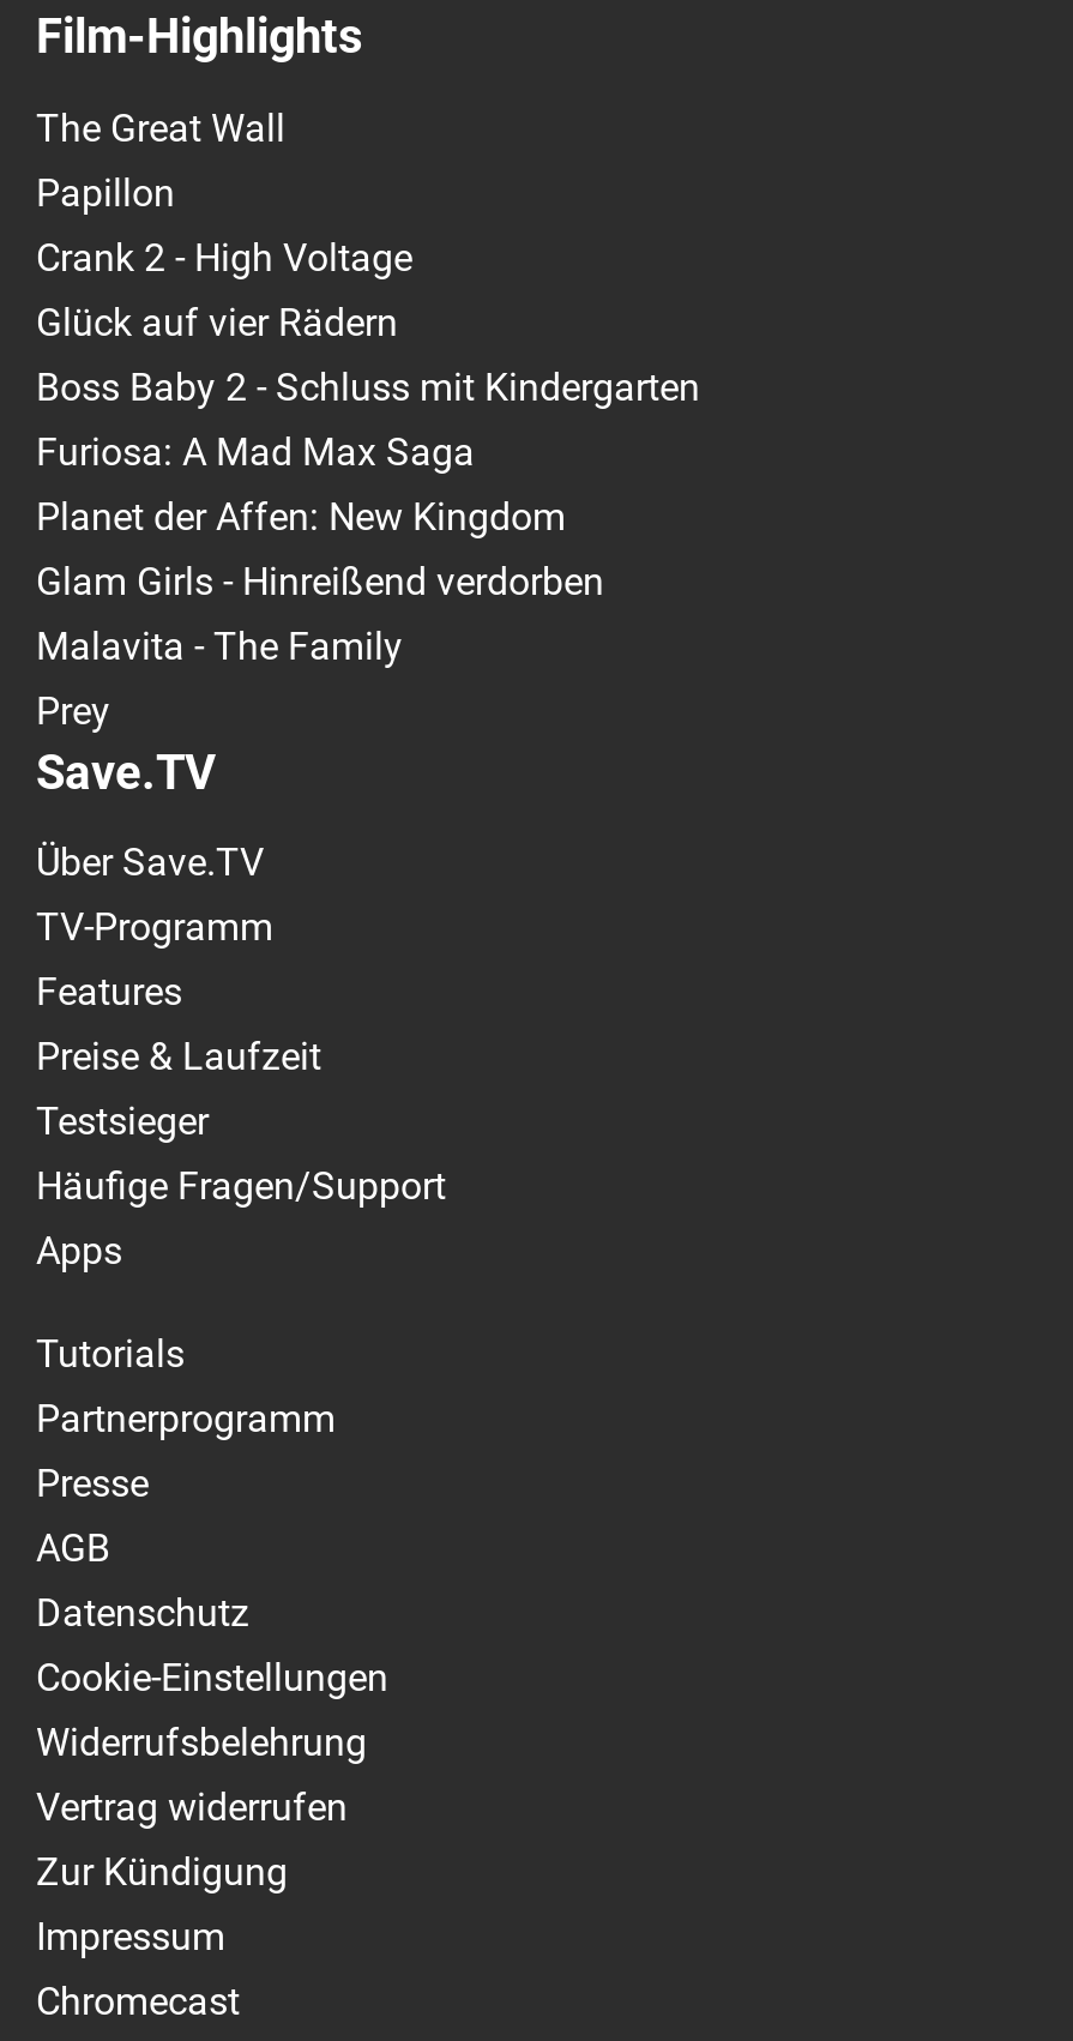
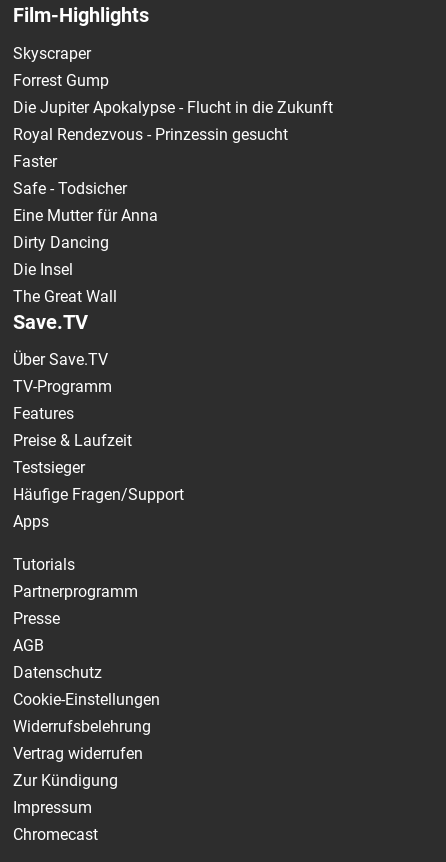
+ Skyscraper
+ Forrest Gump
+ Die Jupiter Apokalypse - Flucht in die Zukunft
+ Royal Rendezvous - Prinzessin gesucht
+ Faster
+ Safe - Todsicher
+ Eine Mutter für Anna
+ Dirty Dancing
+ Die Insel

moved down: The Great Wall

- Papillon
- Crank 2 - High Voltage
- Glück auf vier Rädern
- Boss Baby 2 - Schluss mit Kindergarten
- Furiosa: A Mad Max Saga
- Planet der Affen: New Kingdom
- Glam Girls - Hinreißend verdorben
- Malavita - The Family
- Prey
